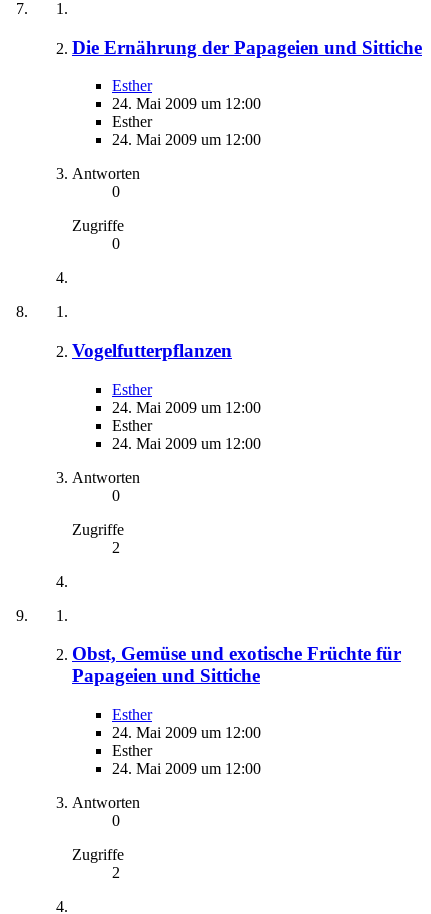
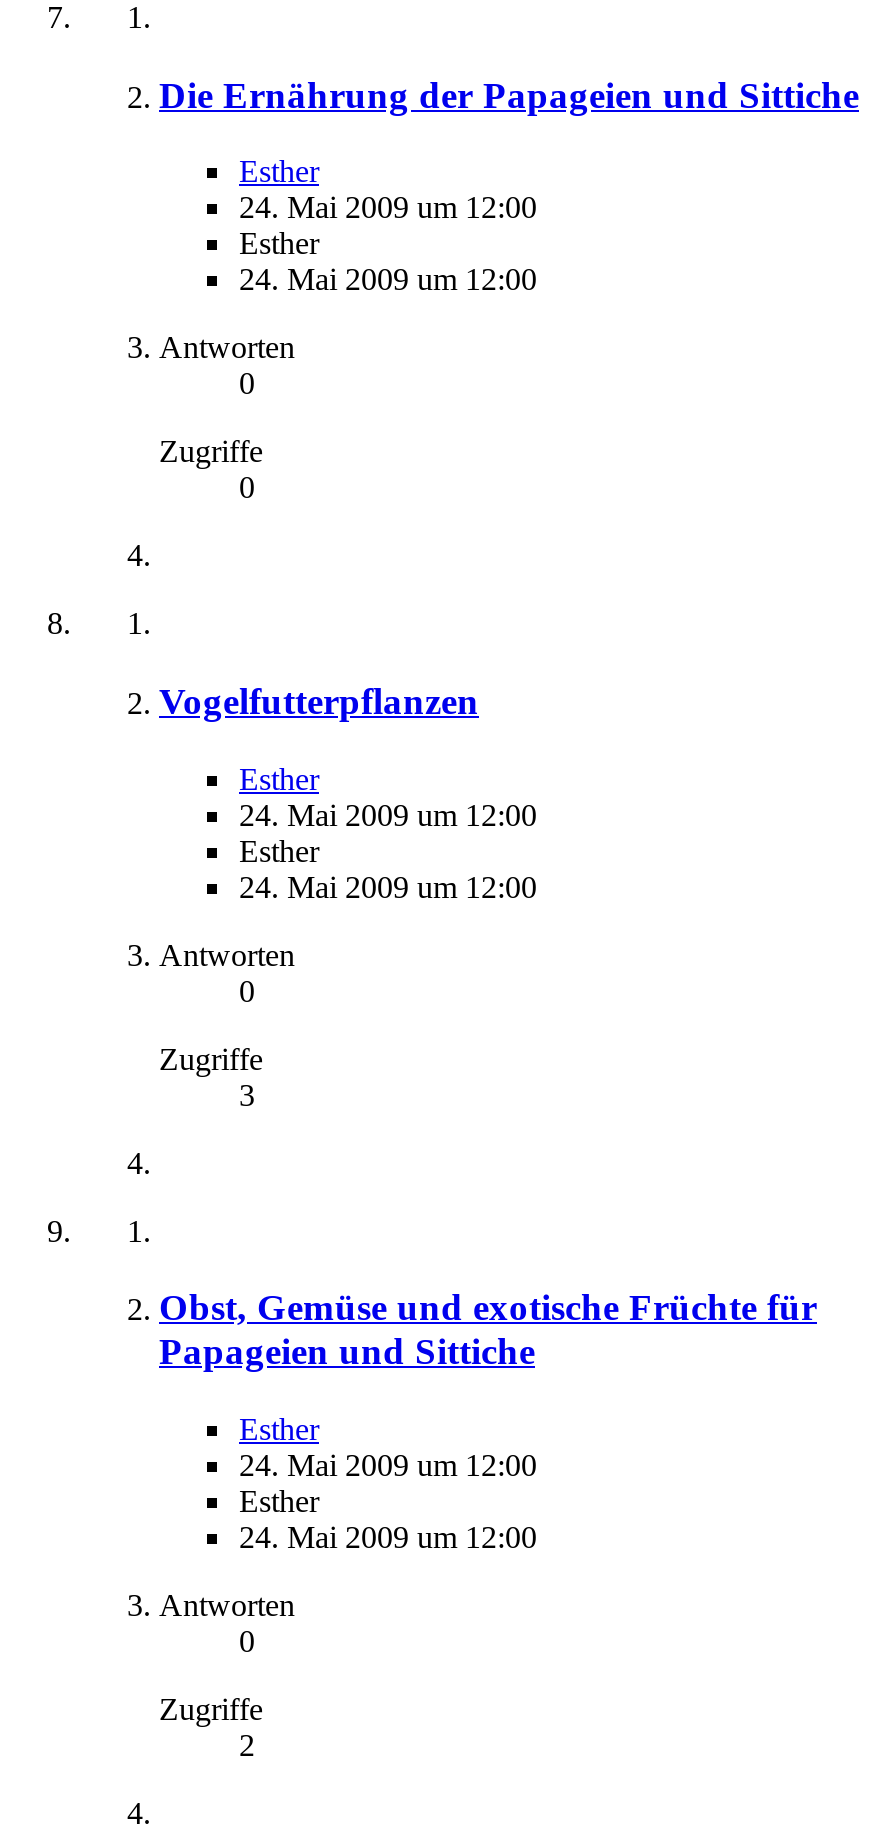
- 2
+ 3
